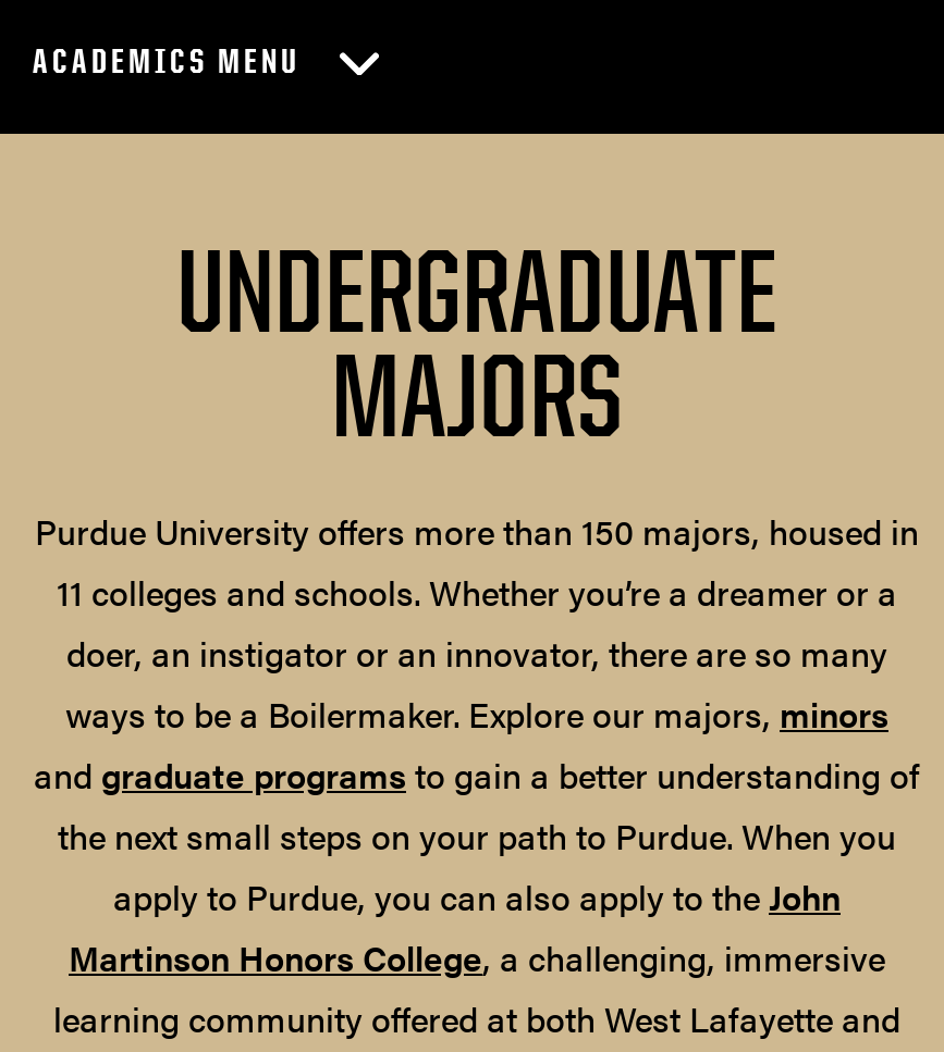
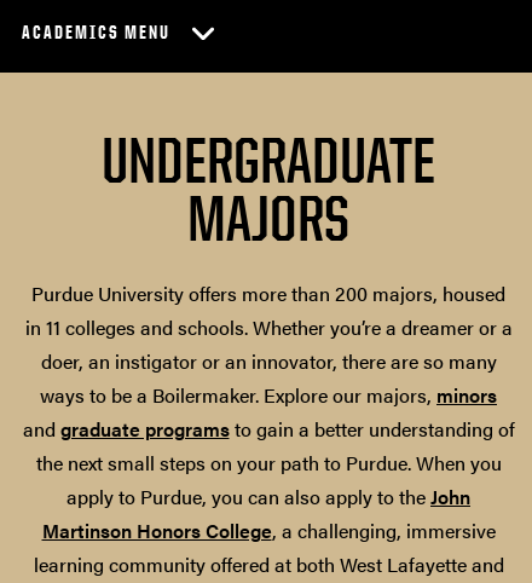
- Purdue University offers more than 150 majors, housed in
- 11 colleges and schools. Whether you’re a dreamer or a
+ Purdue University offers more than 200 majors, housed
+ in 11 colleges and schools. Whether you’re a dreamer or a
